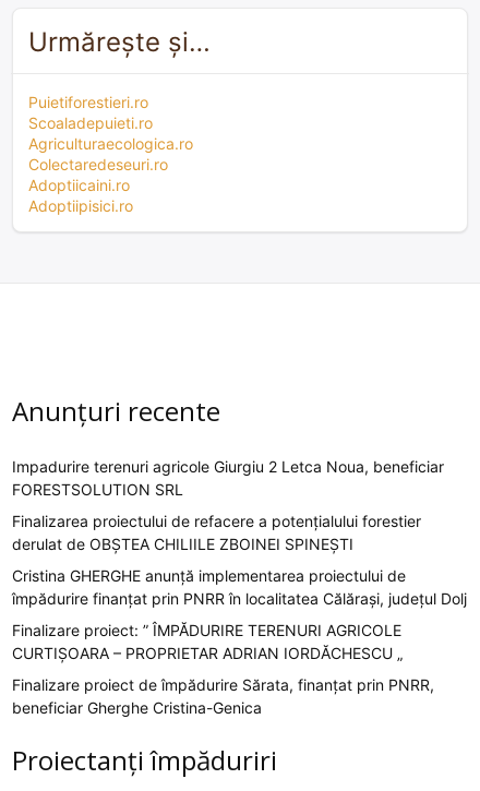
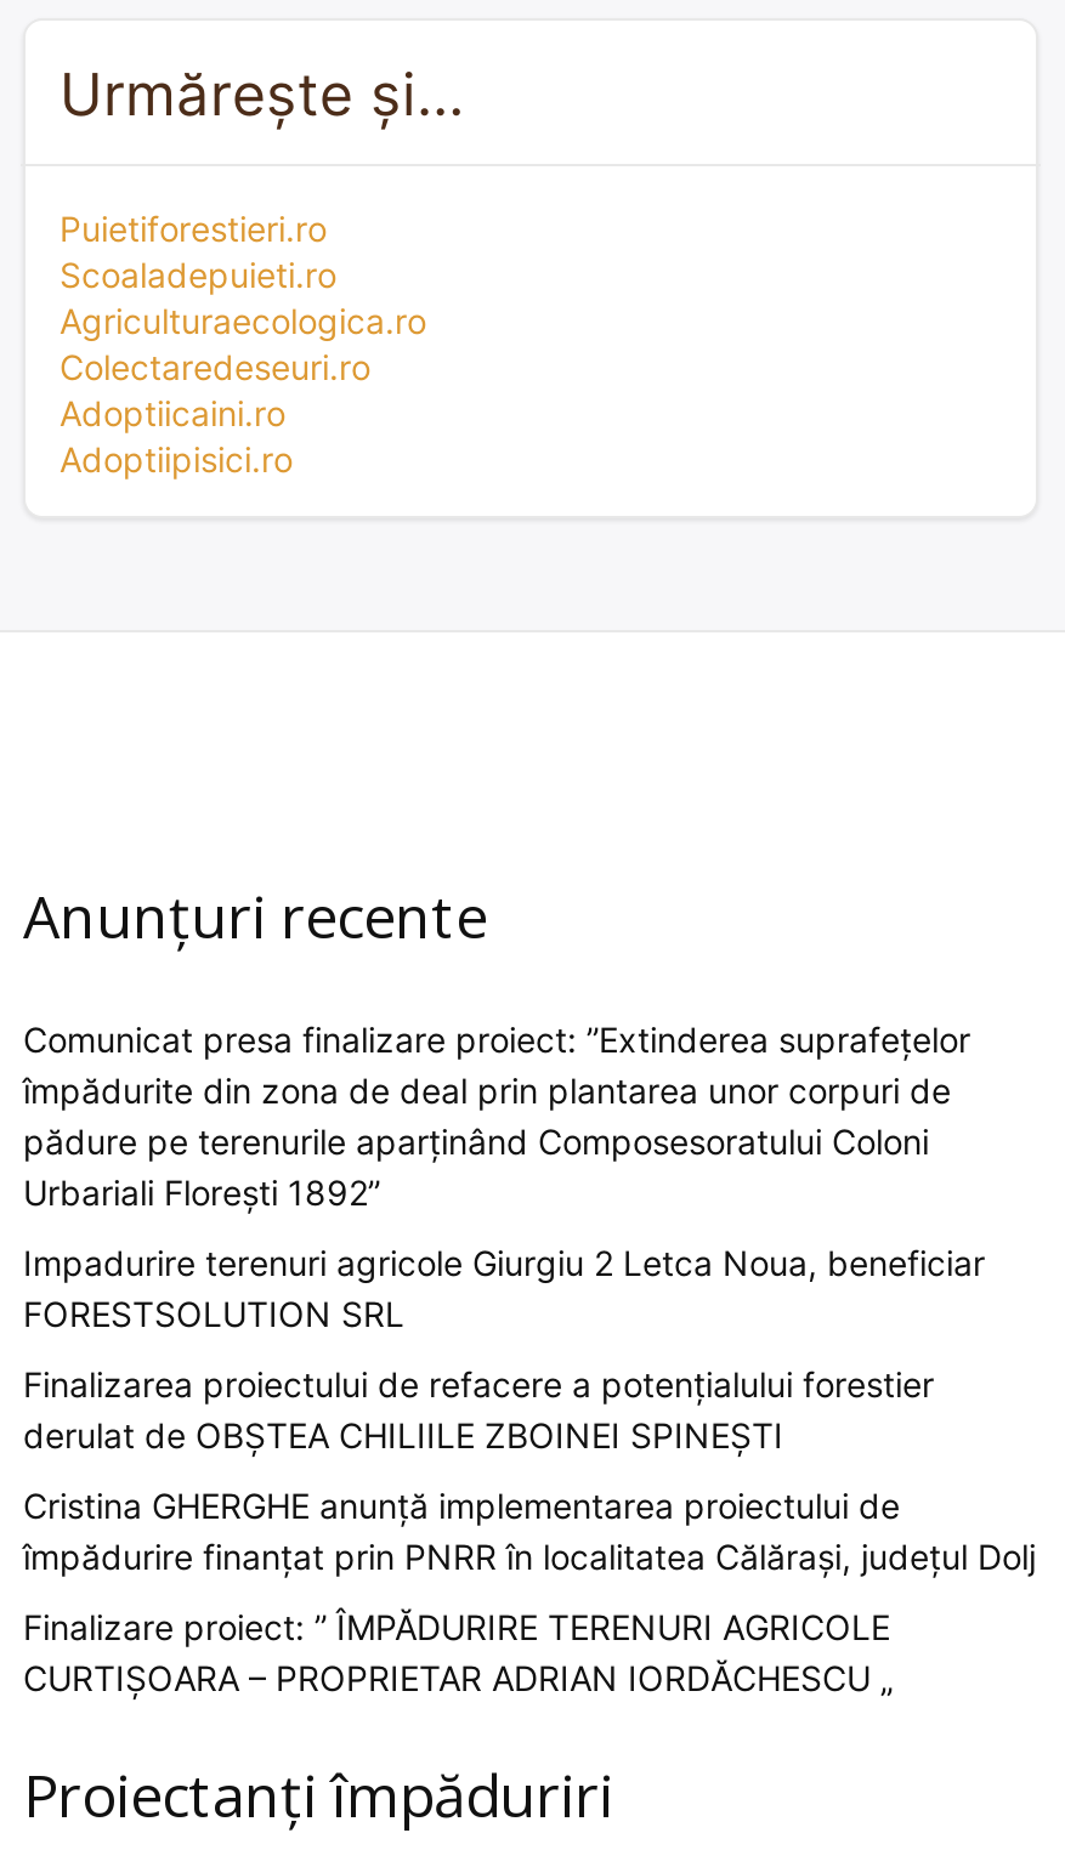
+ Comunicat presa finalizare proiect: ”Extinderea suprafețelor
+ împădurite din zona de deal prin plantarea unor corpuri de
+ pădure pe terenurile aparținând Composesoratului Coloni
+ Urbariali Florești 1892”

moved down: Impadurire terenuri agricole Giurgiu 2 Letca Noua, beneficiar | FORESTSOLUTION SRL | Finalizarea proiectului de refacere a potențialului forestier | derulat de OBȘTEA CHILIILE ZBOINEI SPINEȘTI | Cristina GHERGHE anunță implementarea proiectului de | împădurire finanțat prin PNRR în localitatea Călărași, județul Dolj | Finalizare proiect: ” ÎMPĂDURIRE TERENURI AGRICOLE | CURTIȘOARA – PROPRIETAR ADRIAN IORDĂCHESCU „

- Finalizare proiect de împădurire Sărata, finanţat prin PNRR,
- beneficiar Gherghe Cristina-Genica
